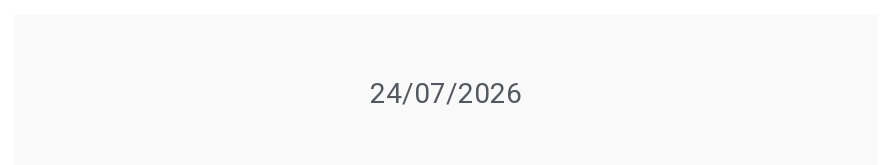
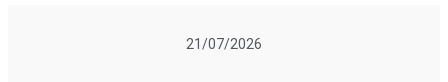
- 24/07/2026
+ 21/07/2026
